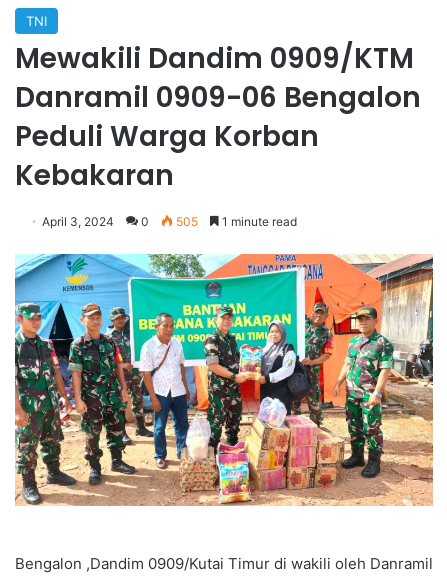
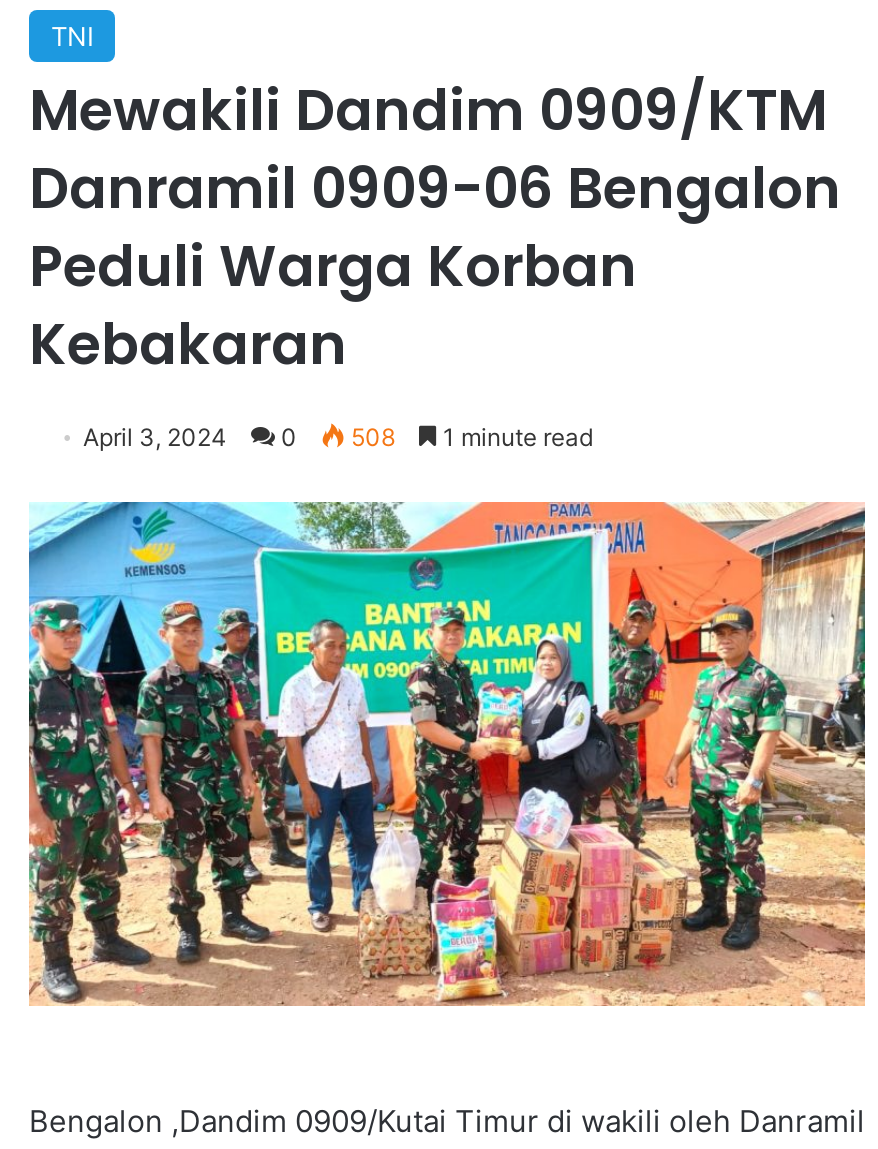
- April 3, 2024 0 505 1 minute read
+ April 3, 2024 0 508 1 minute read
